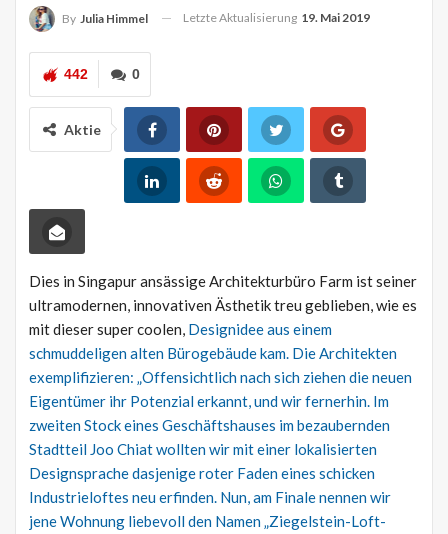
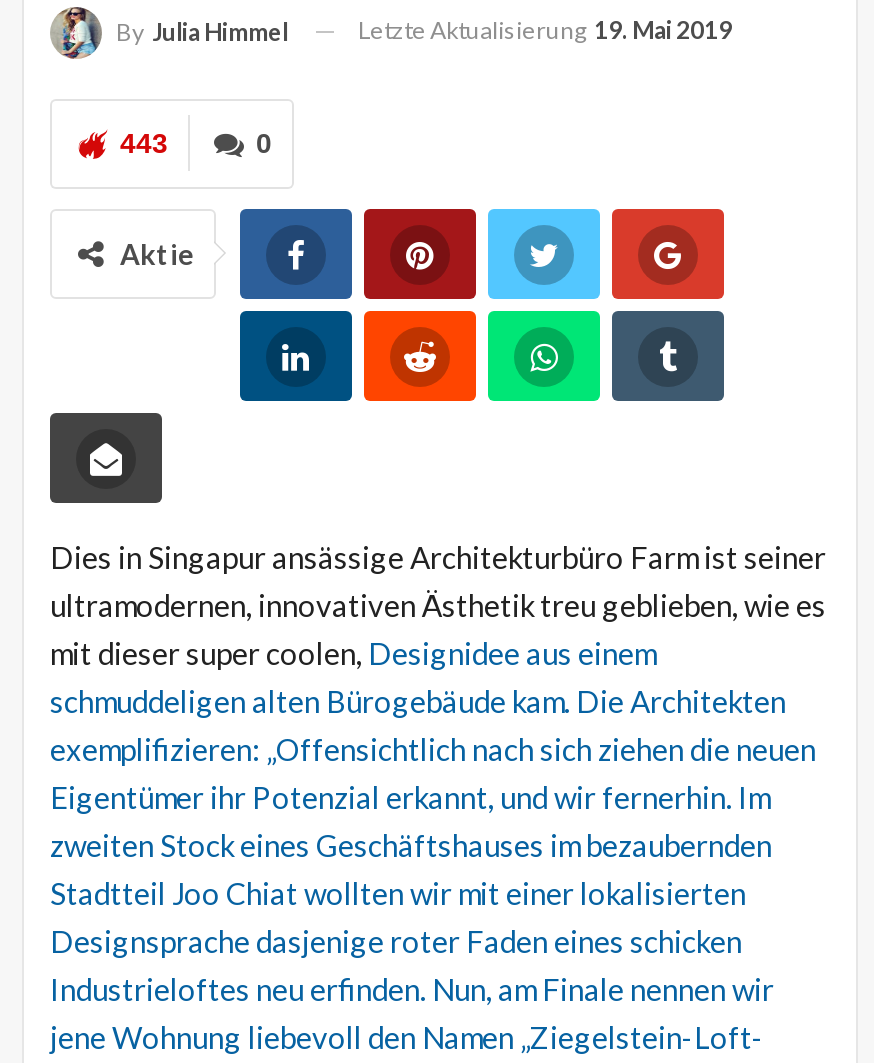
- 442
+ 443
